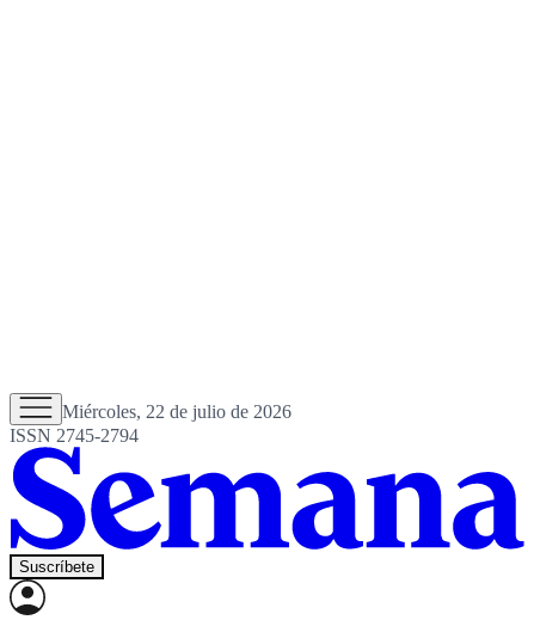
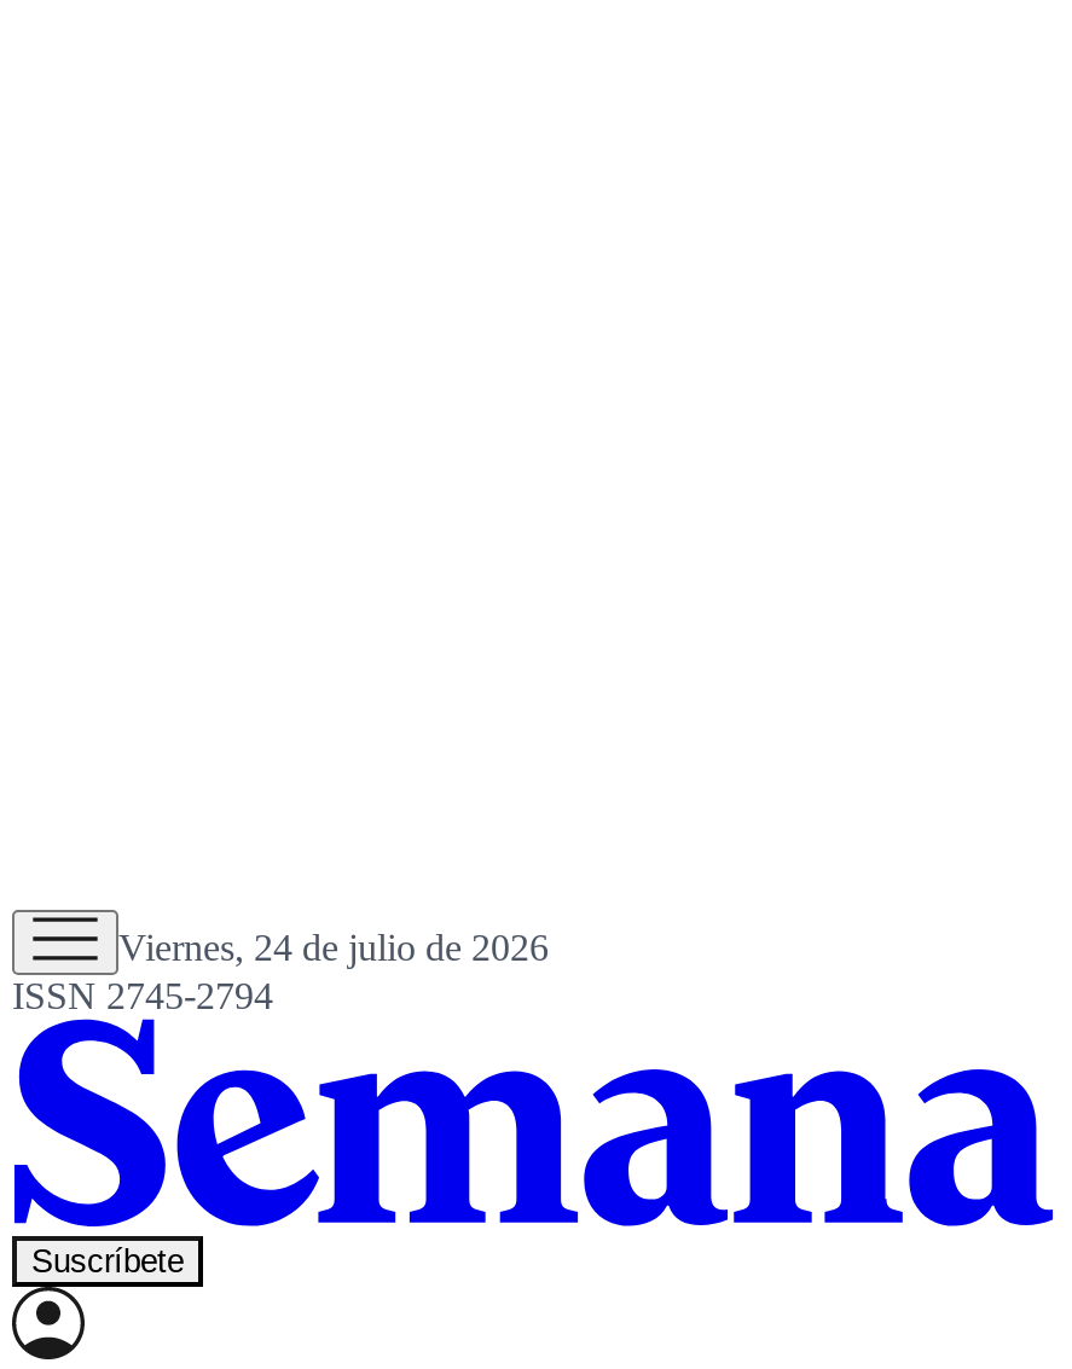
- Miércoles, 22 de julio de 2026
+ Viernes, 24 de julio de 2026
